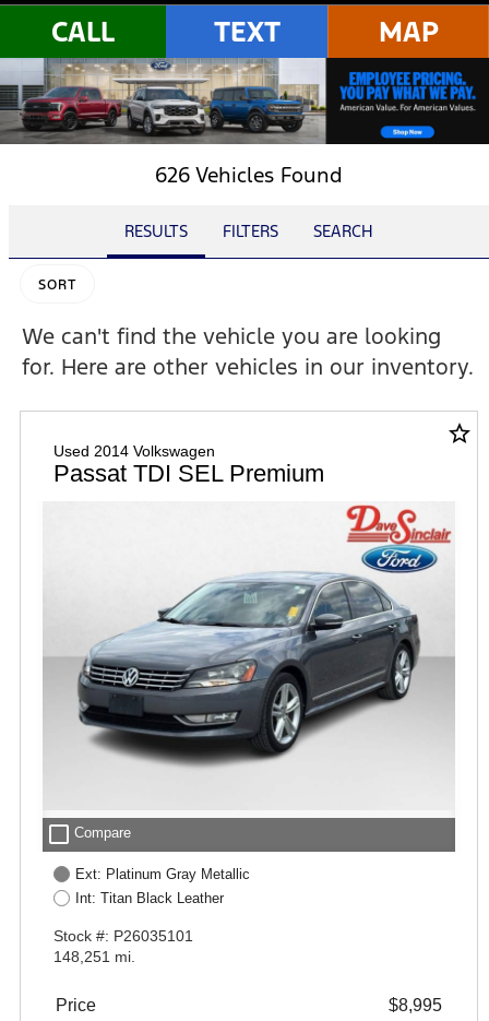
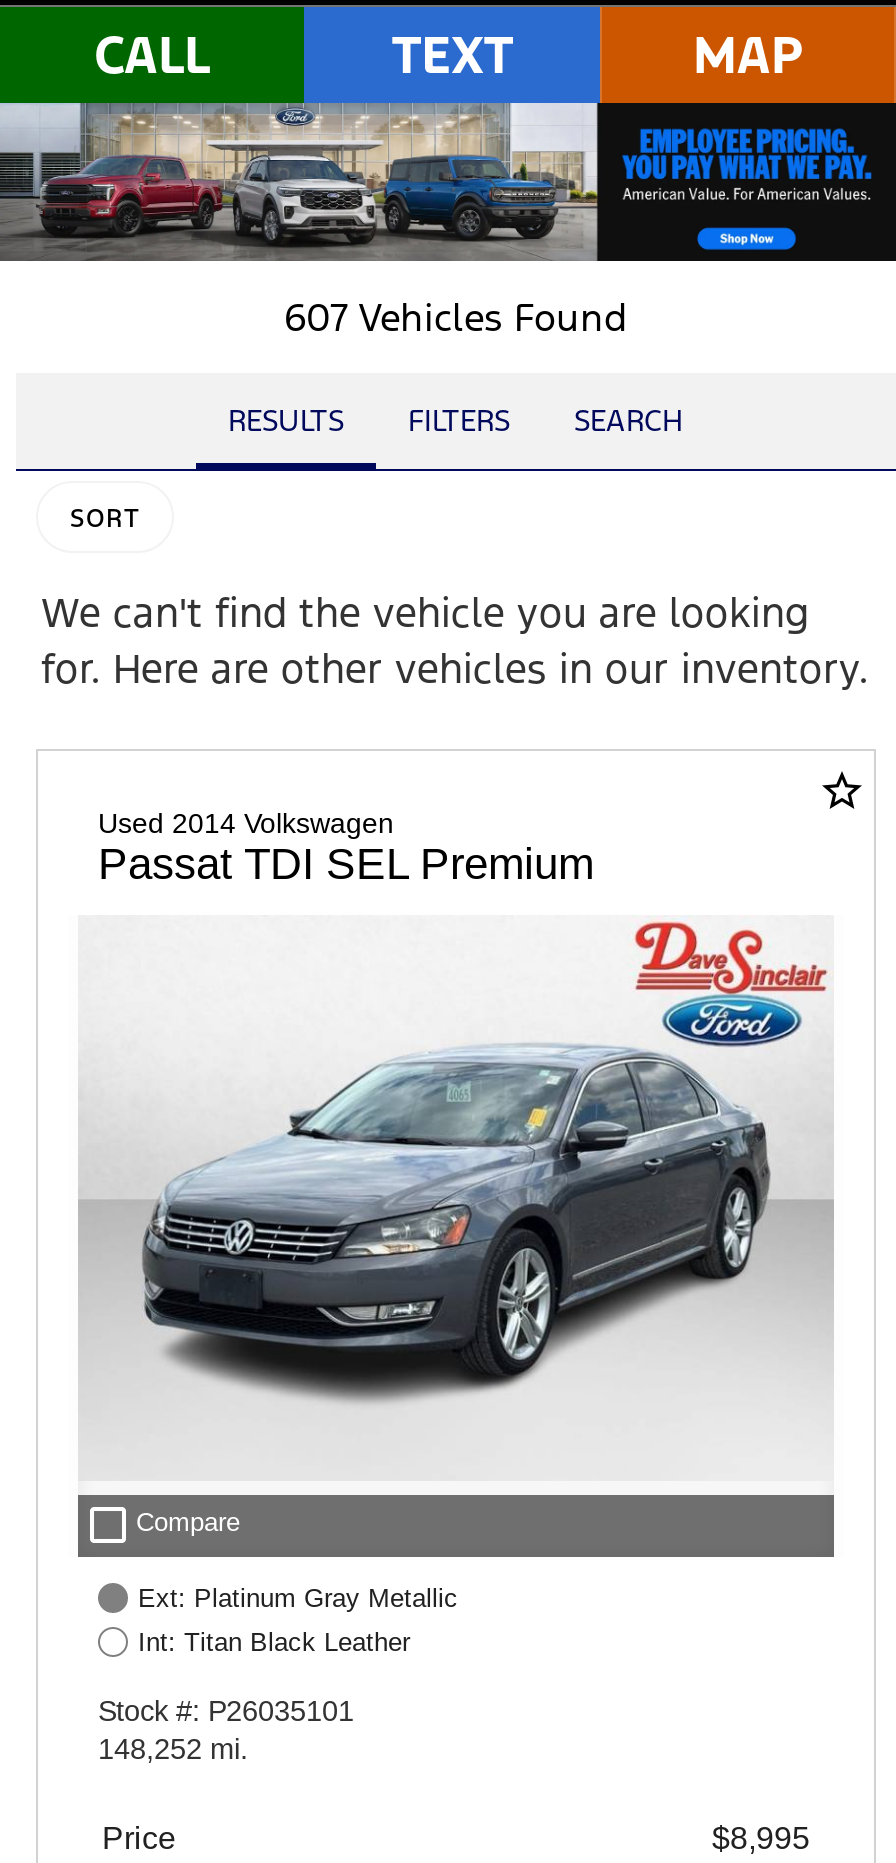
- 626 Vehicles Found
+ 607 Vehicles Found

- 148,251 mi.
+ 148,252 mi.
